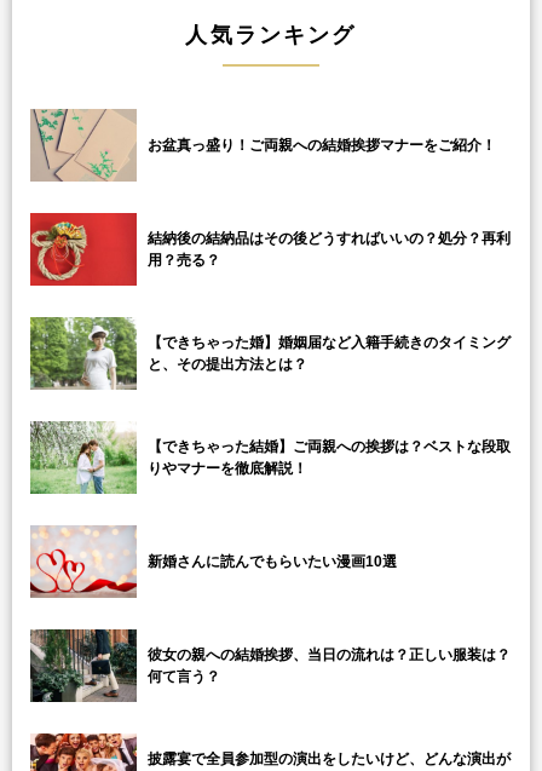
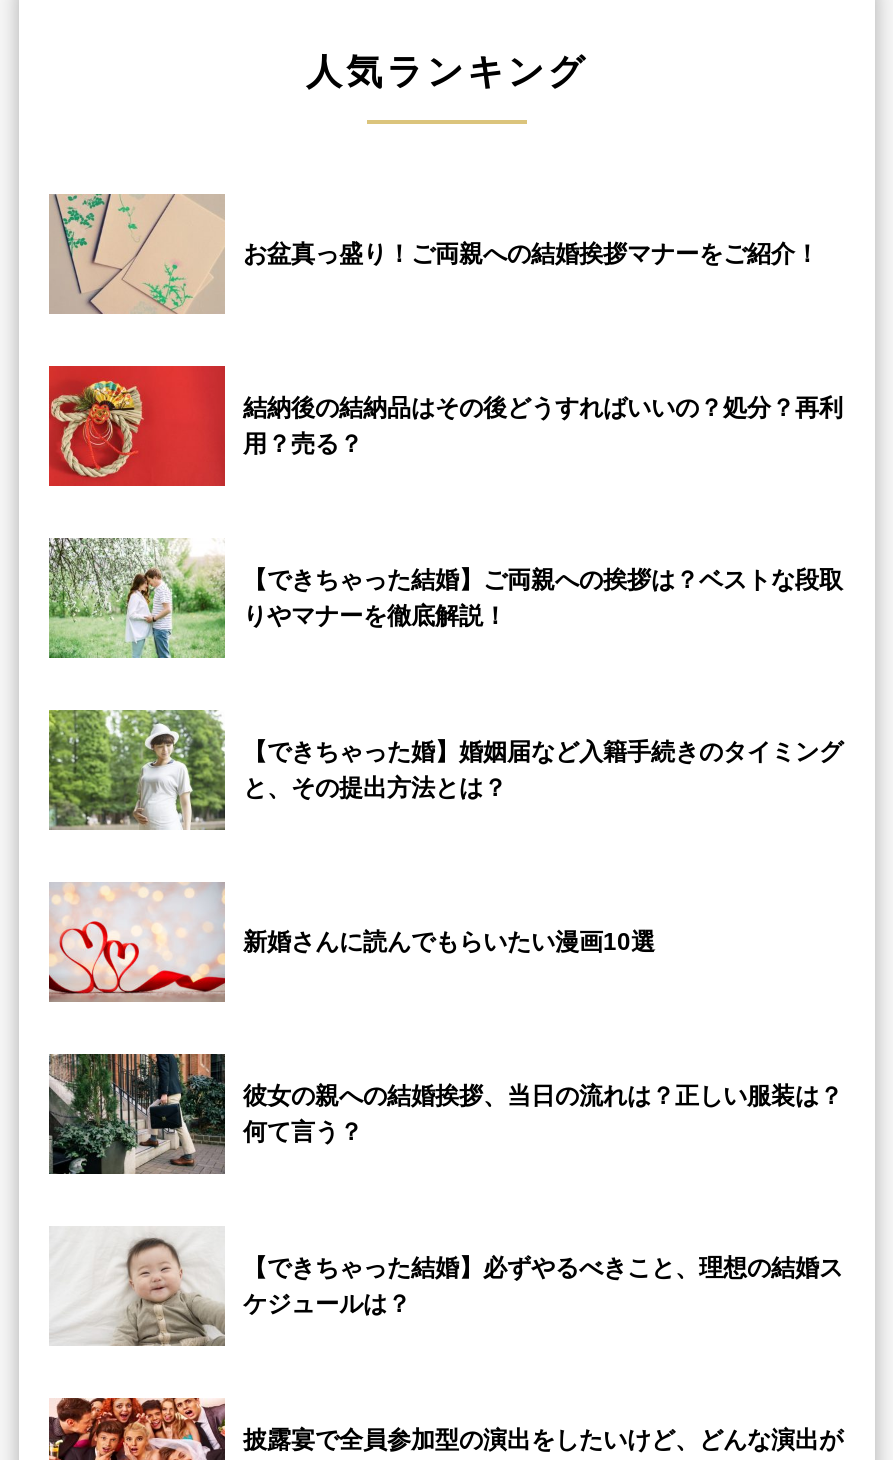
moved up: [image] | 【できちゃった結婚】ご両親への挨拶は？ベストな段取 | りやマナーを徹底解説！

+ [image]
+ 【できちゃった結婚】必ずやるべきこと、理想の結婚ス
+ ケジュールは？
